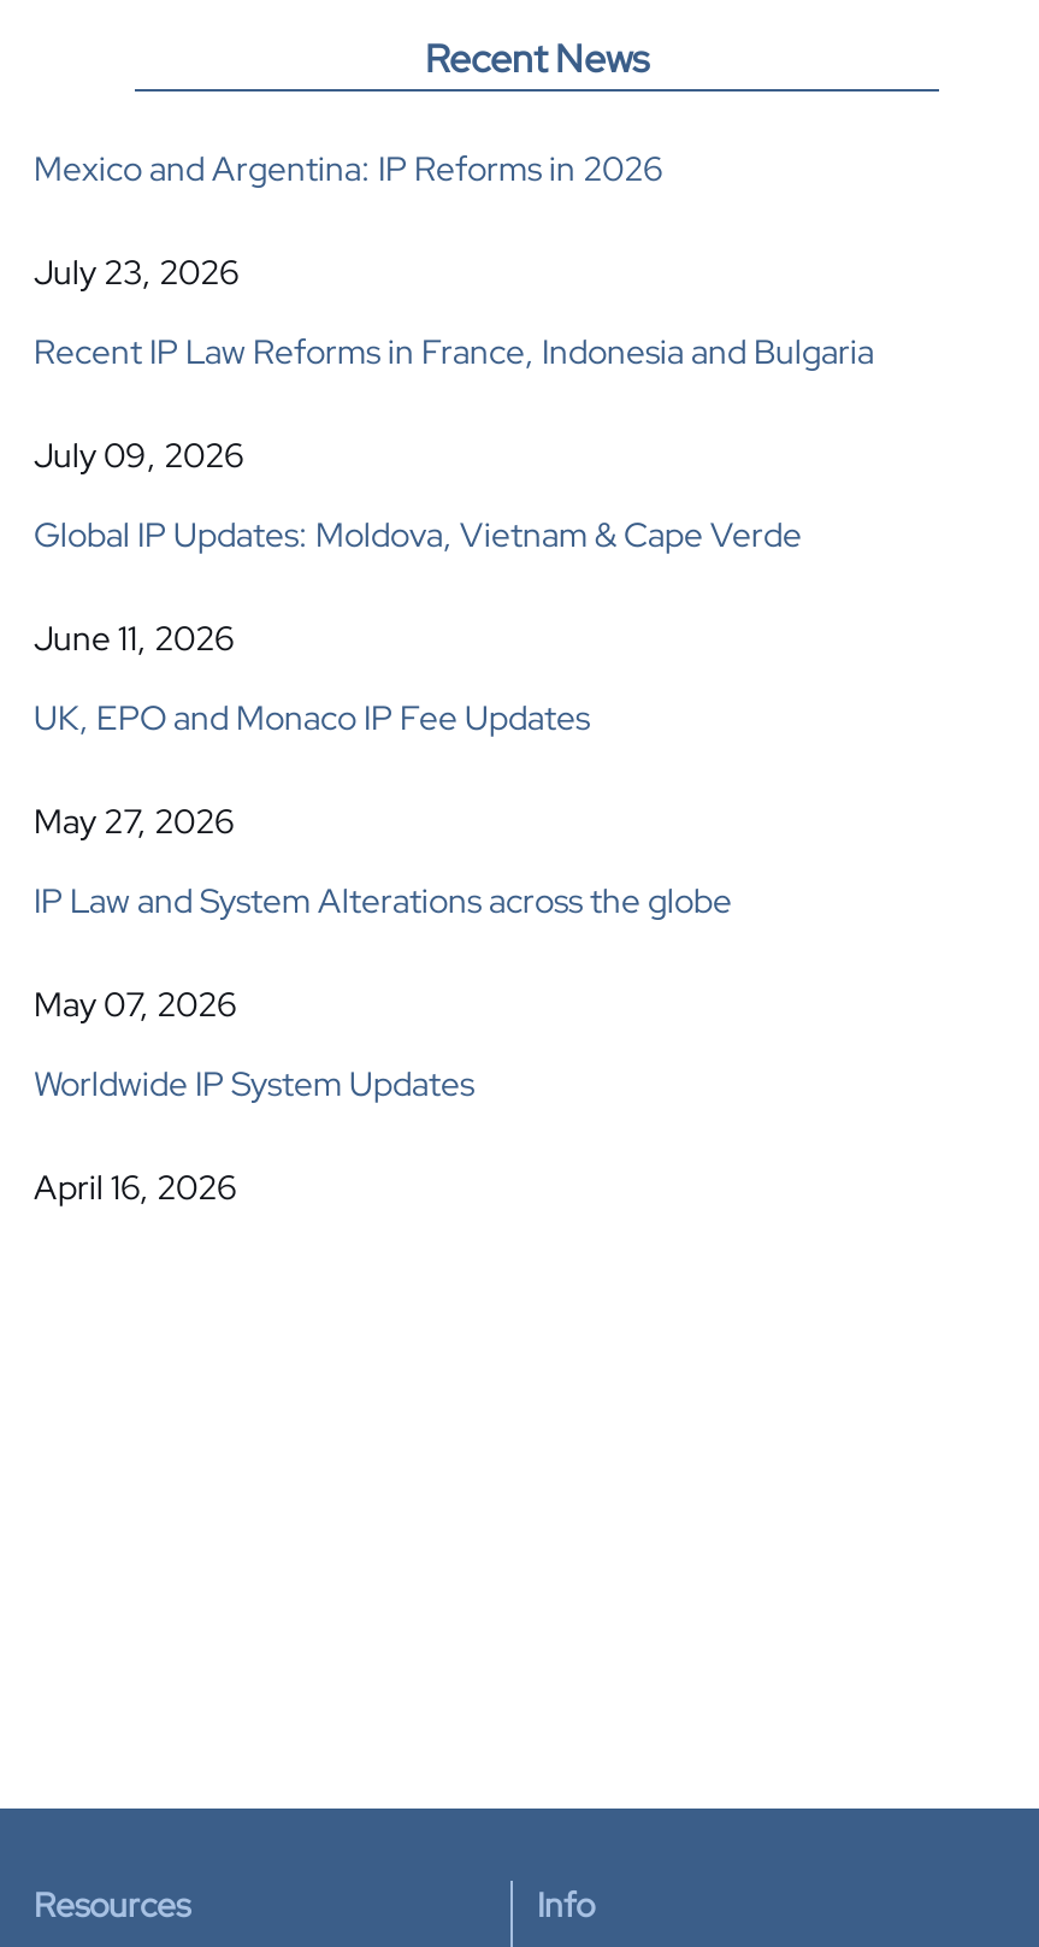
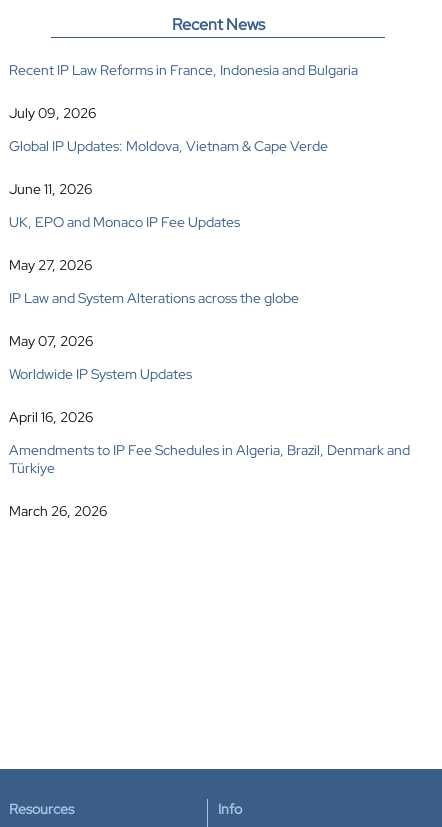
- Mexico and Argentina: IP Reforms in 2026
- July 23, 2026

moved up: Recent IP Law Reforms in France, Indonesia and Bulgaria | July 09, 2026 | Global IP Updates: Moldova, Vietnam & Cape Verde | ... | Worldwide IP System Updates | April 16, 2026

+ Amendments to IP Fee Schedules in Algeria, Brazil, Denmark and
+ Türkiye
+ March 26, 2026
